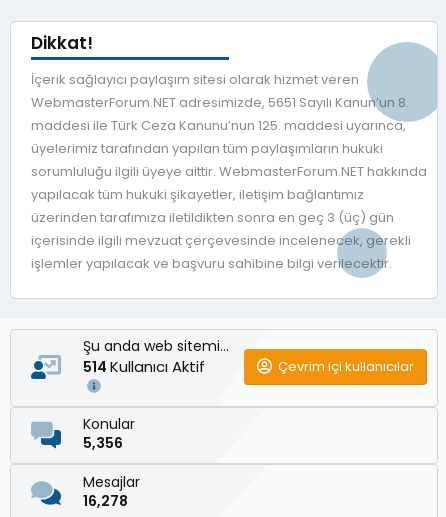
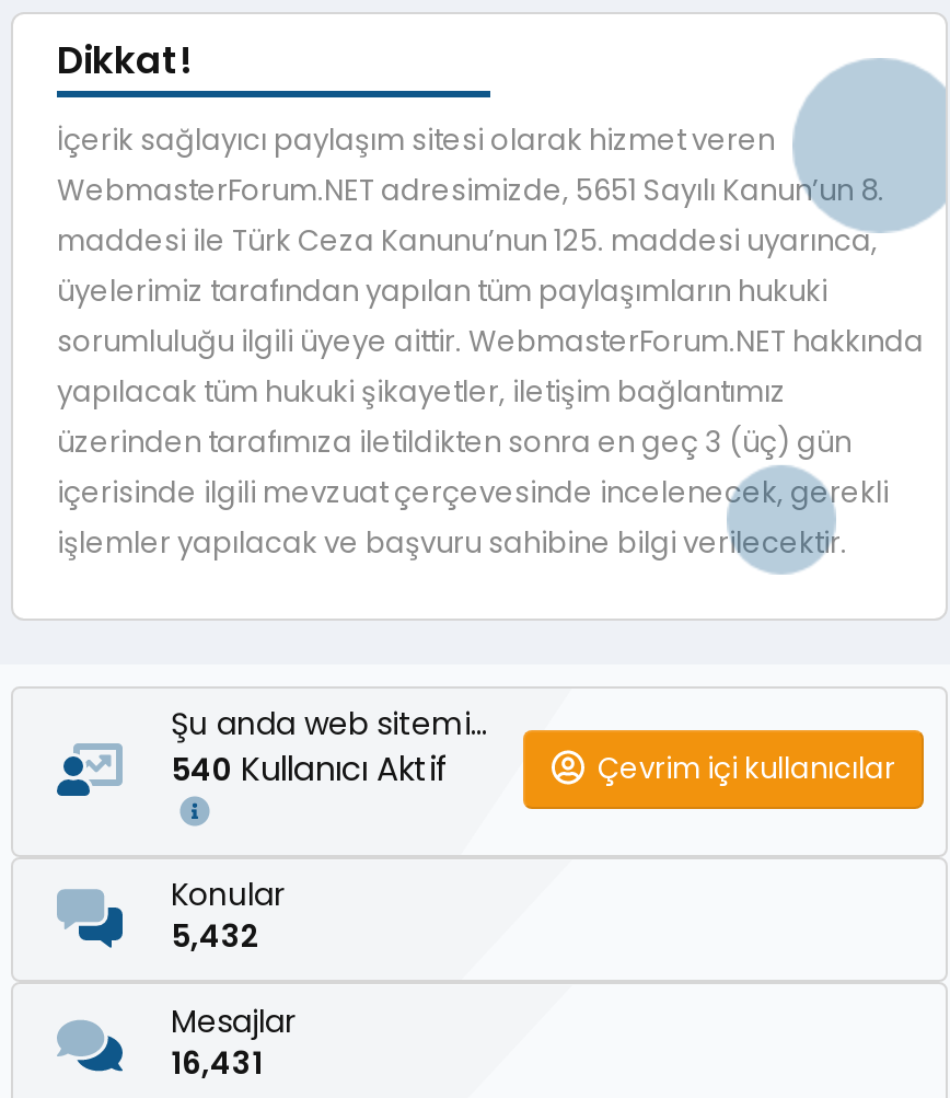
- 514 Kullanıcı Aktif
+ 540 Kullanıcı Aktif

- 5,356
+ 5,432

- 16,278
+ 16,431
